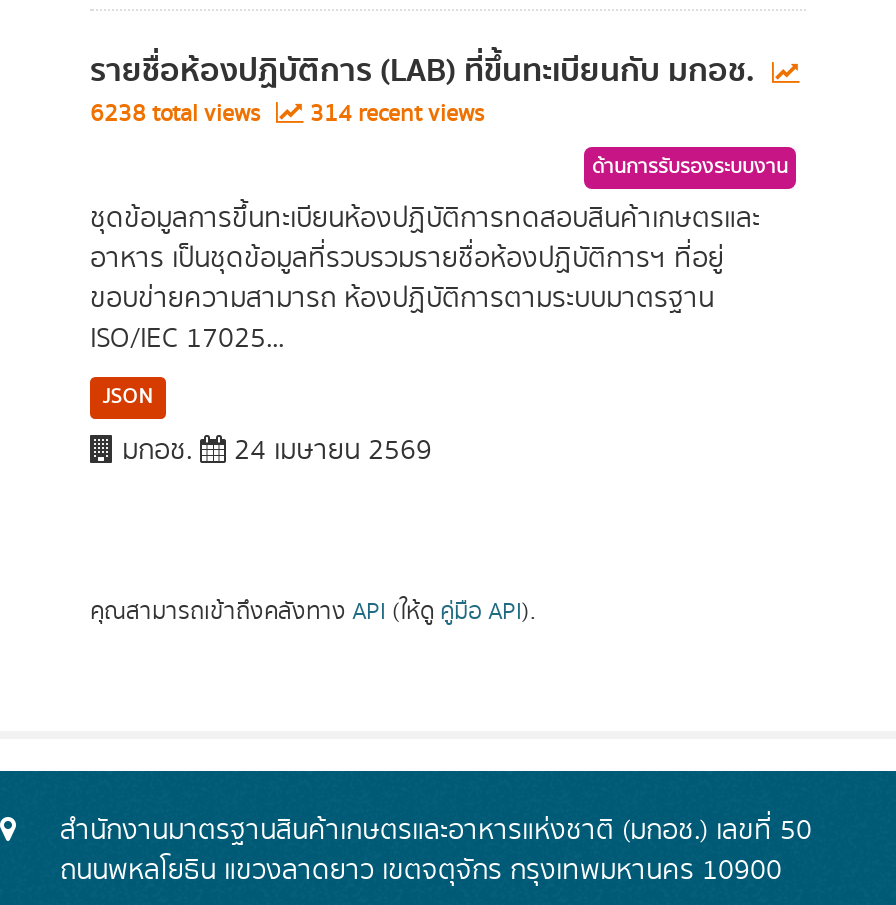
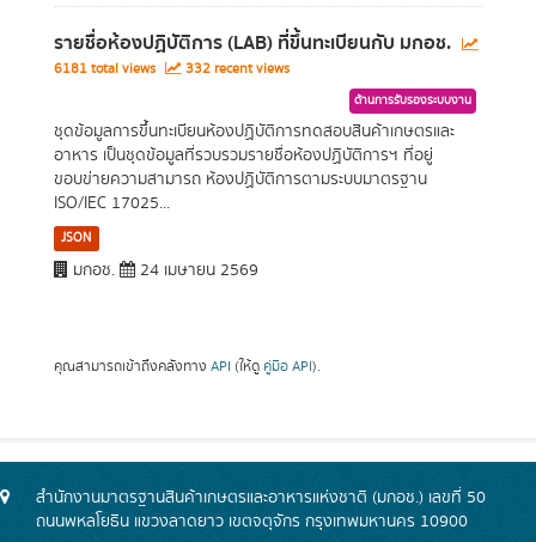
- 6238 total views
+ 6181 total views

- 314 recent views
+ 332 recent views
